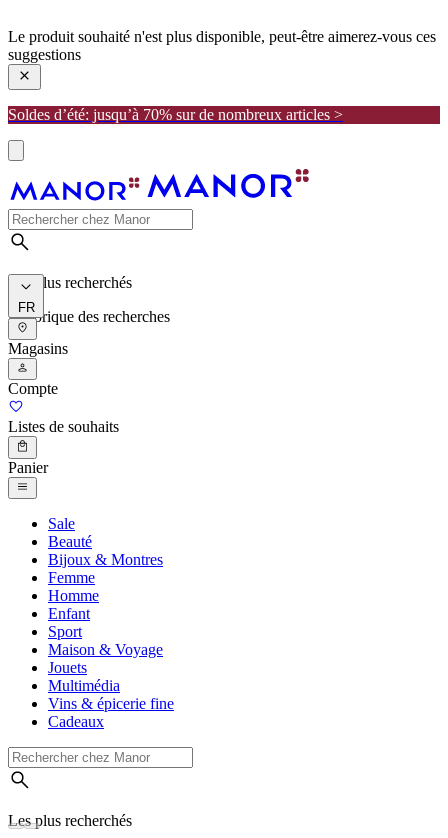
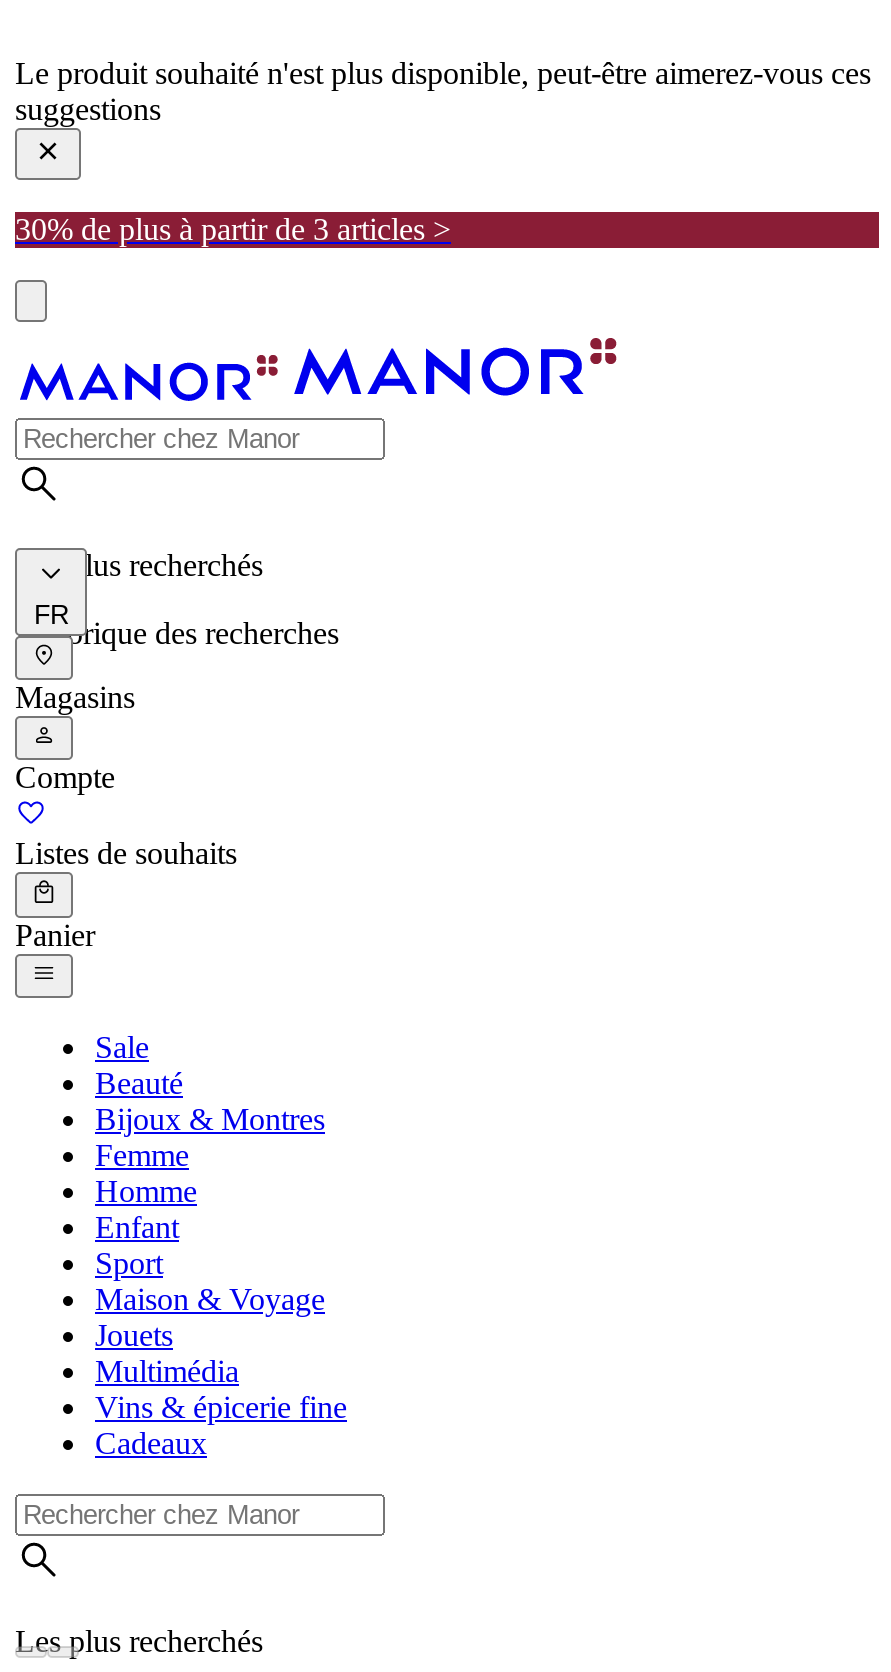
- Soldes d’été: jusqu’à 70% sur de nombreux articles >
+ 30% de plus à partir de 3 articles >
